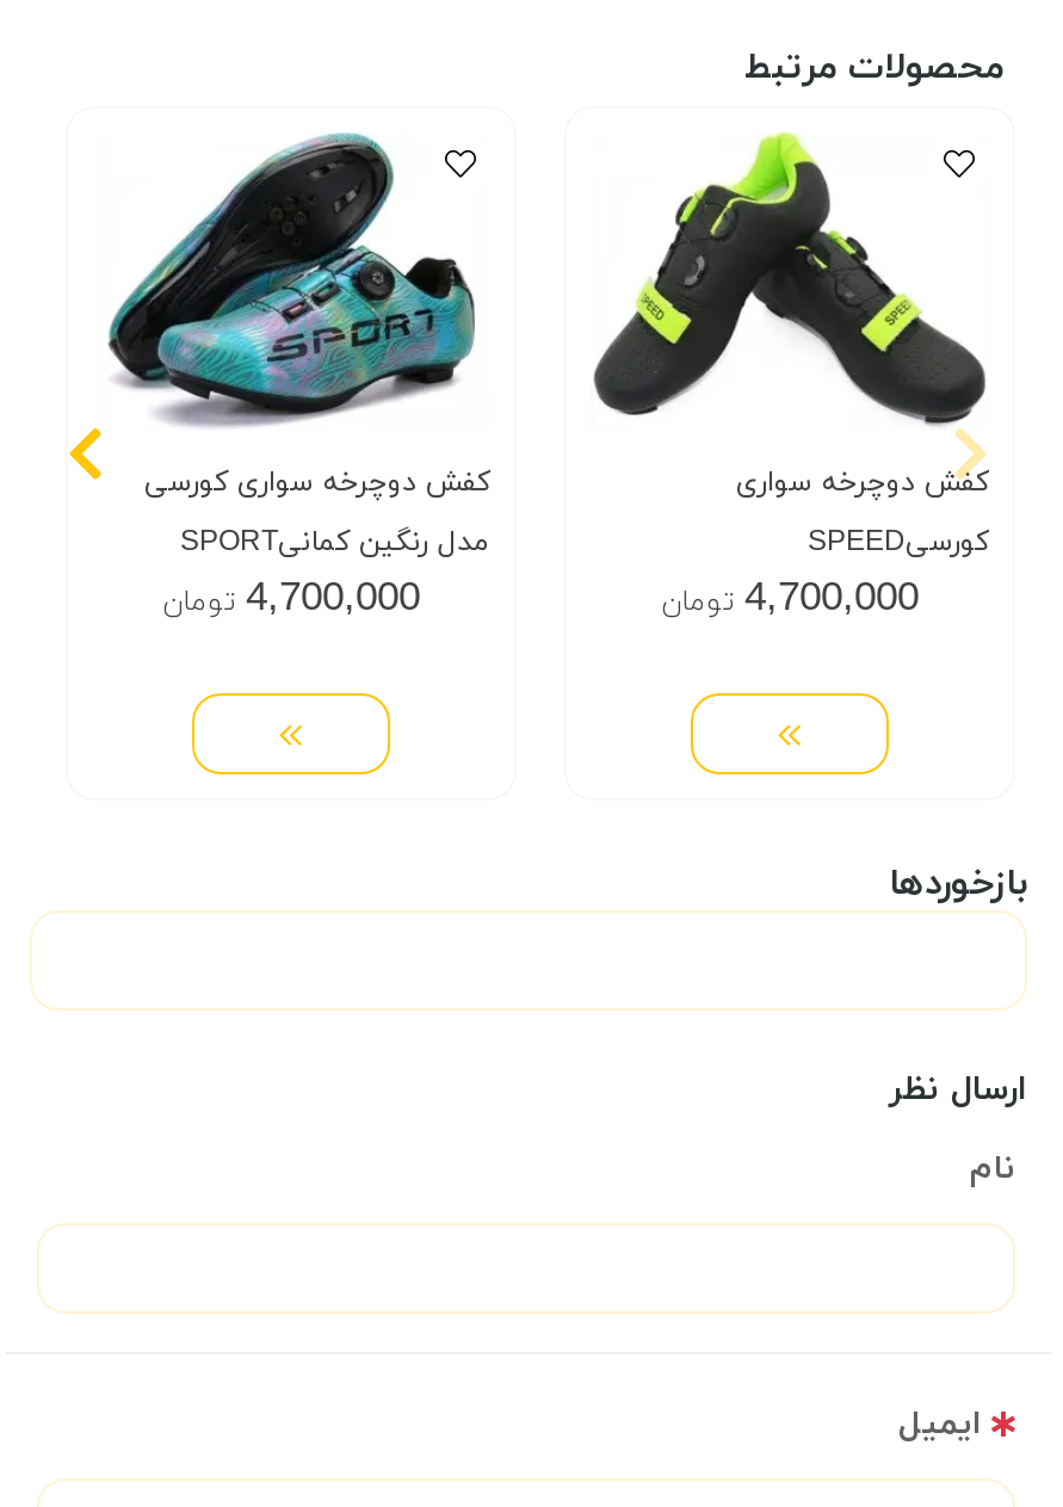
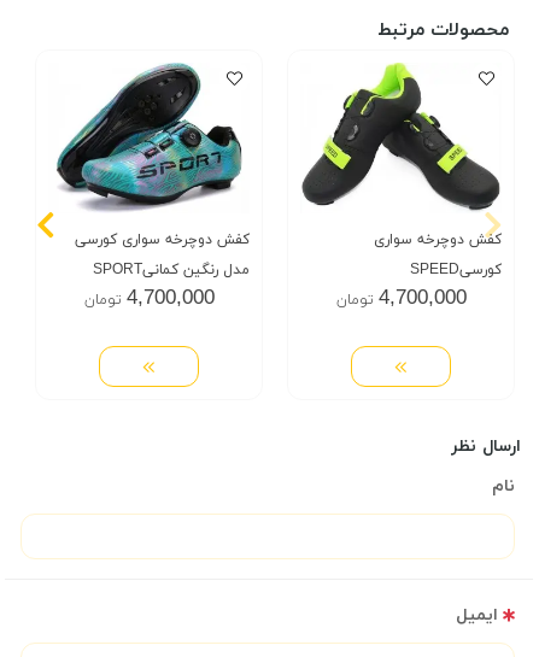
- بازخوردها
